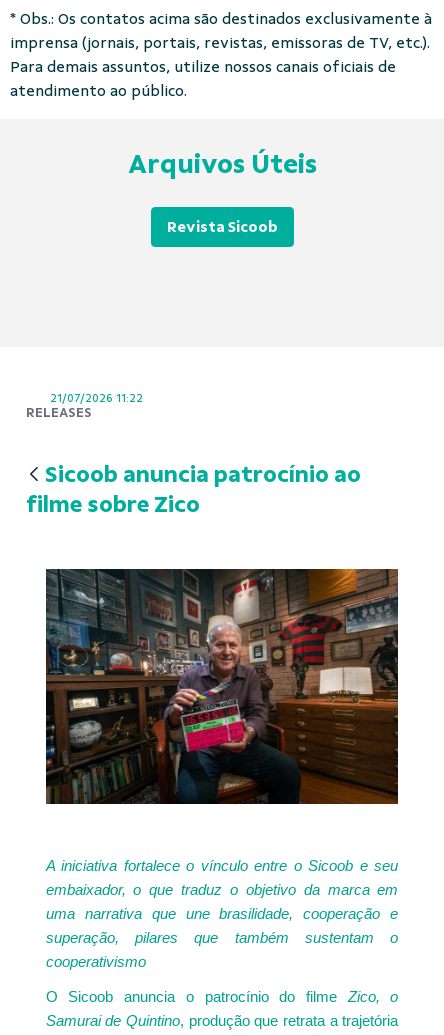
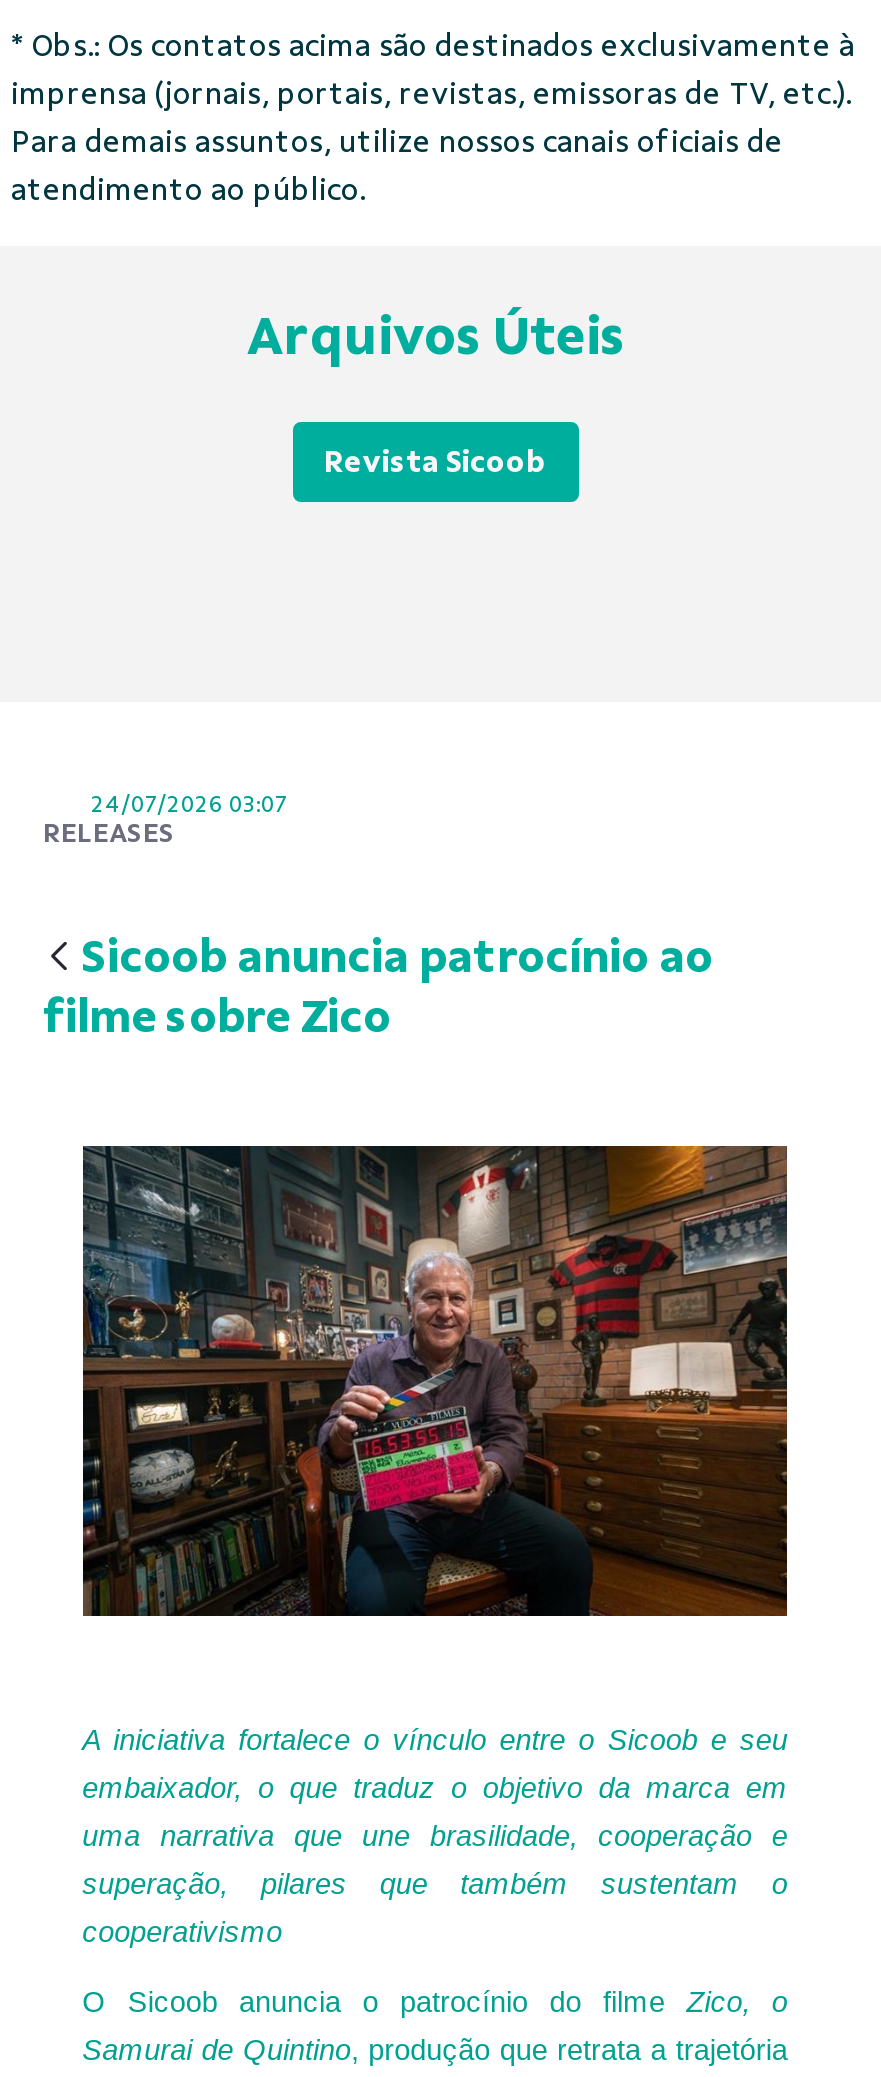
- 21/07/2026 11:22
+ 24/07/2026 03:07
